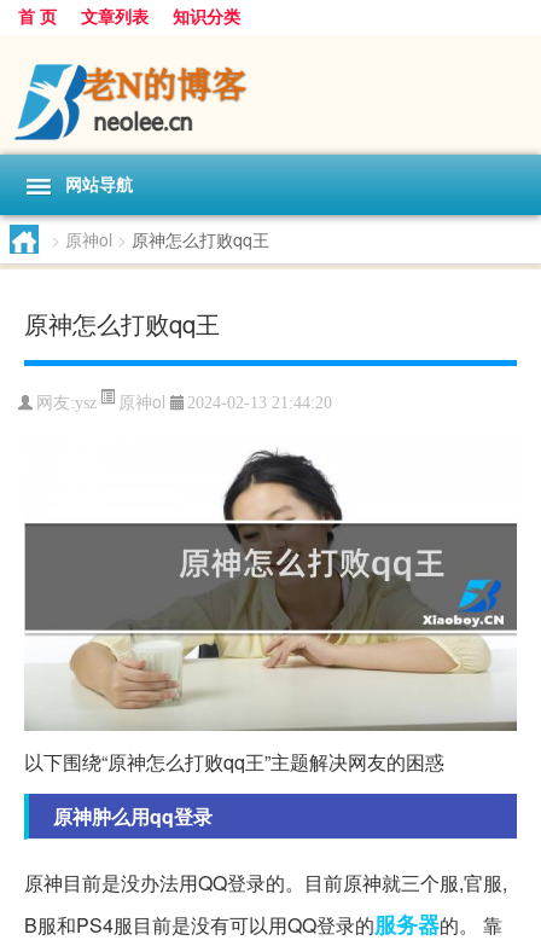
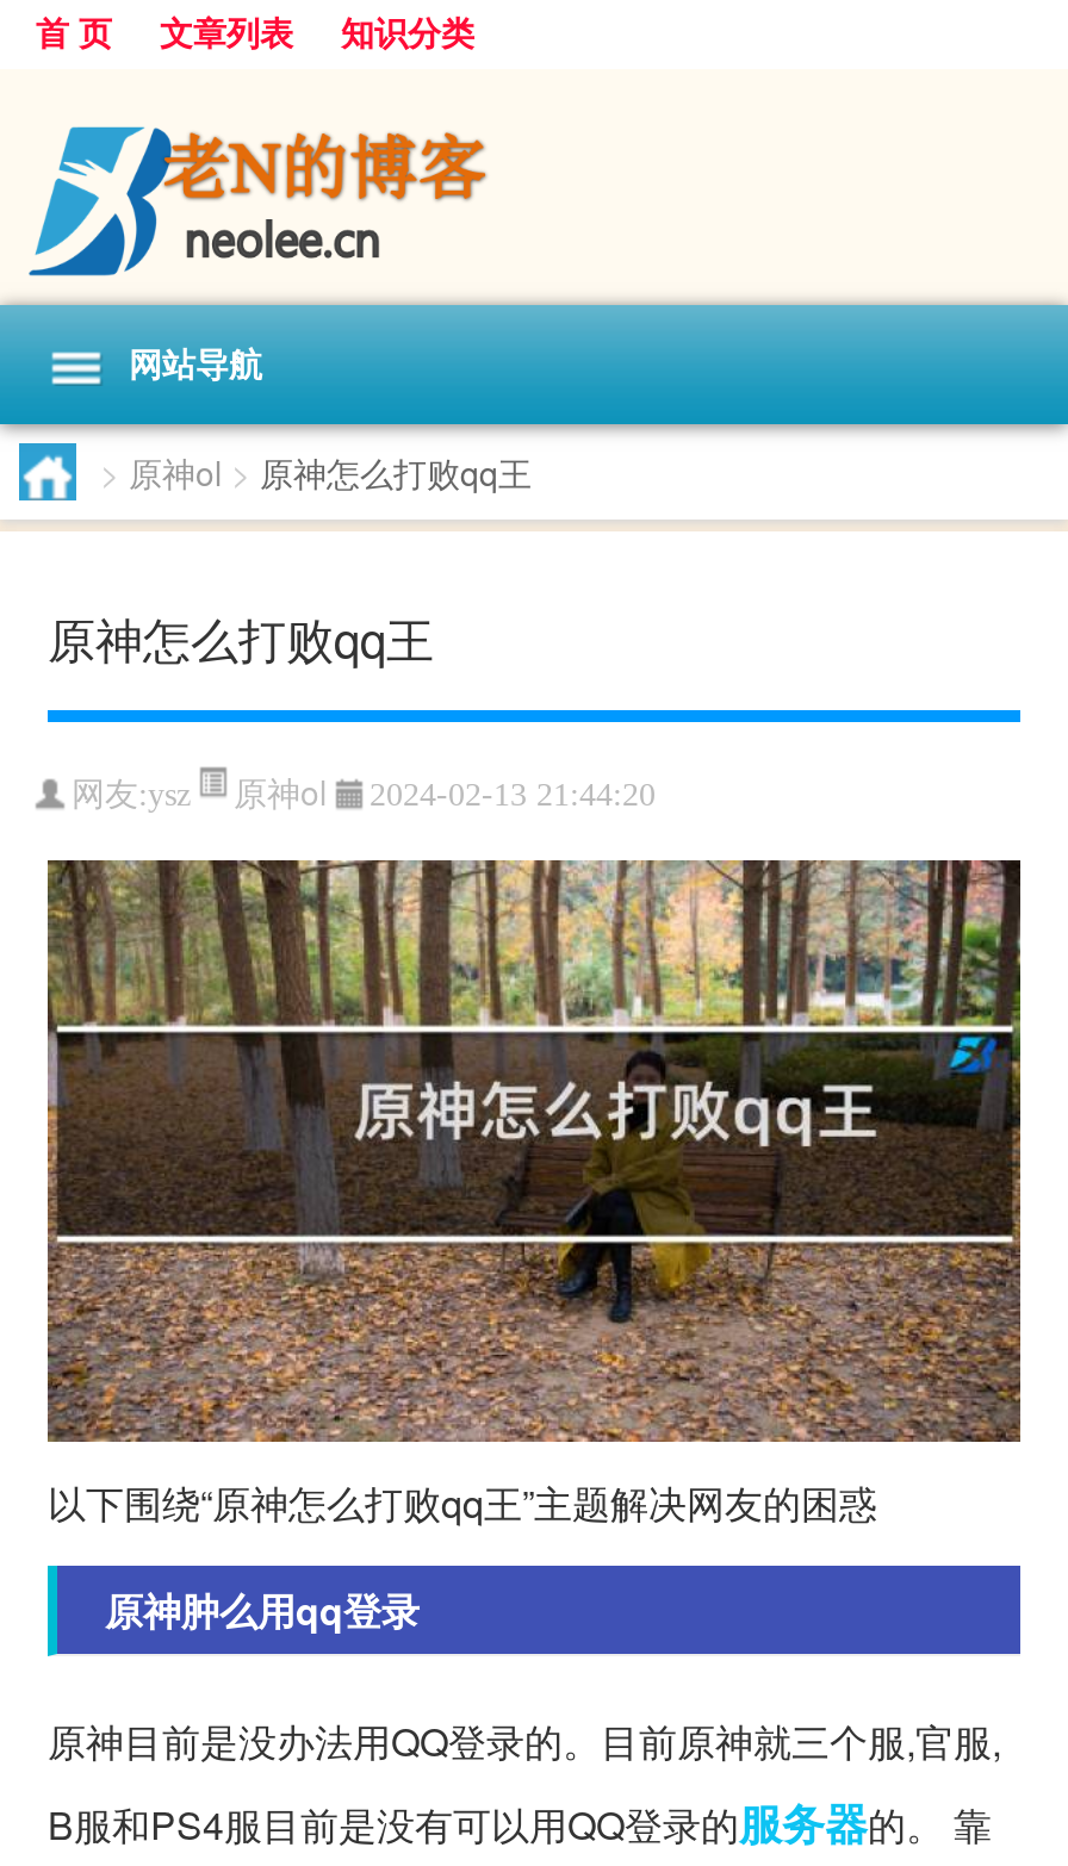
- [image]
+ [image]
